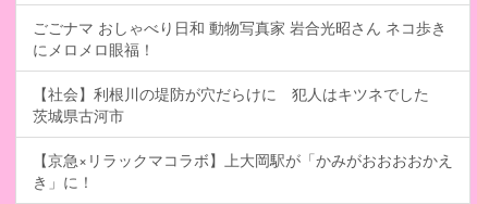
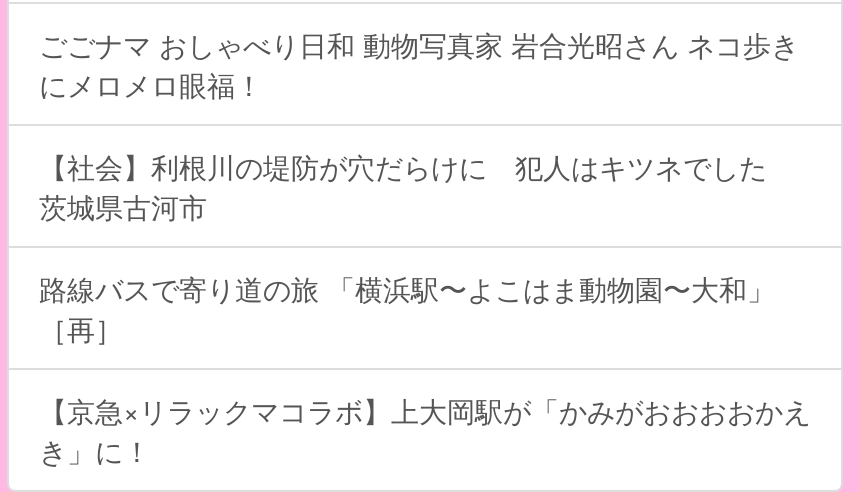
+ 路線バスで寄り道の旅 「横浜駅〜よこはま動物園〜大和」
+ ［再］
